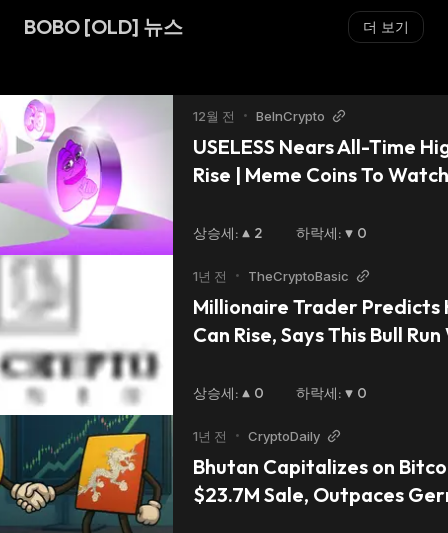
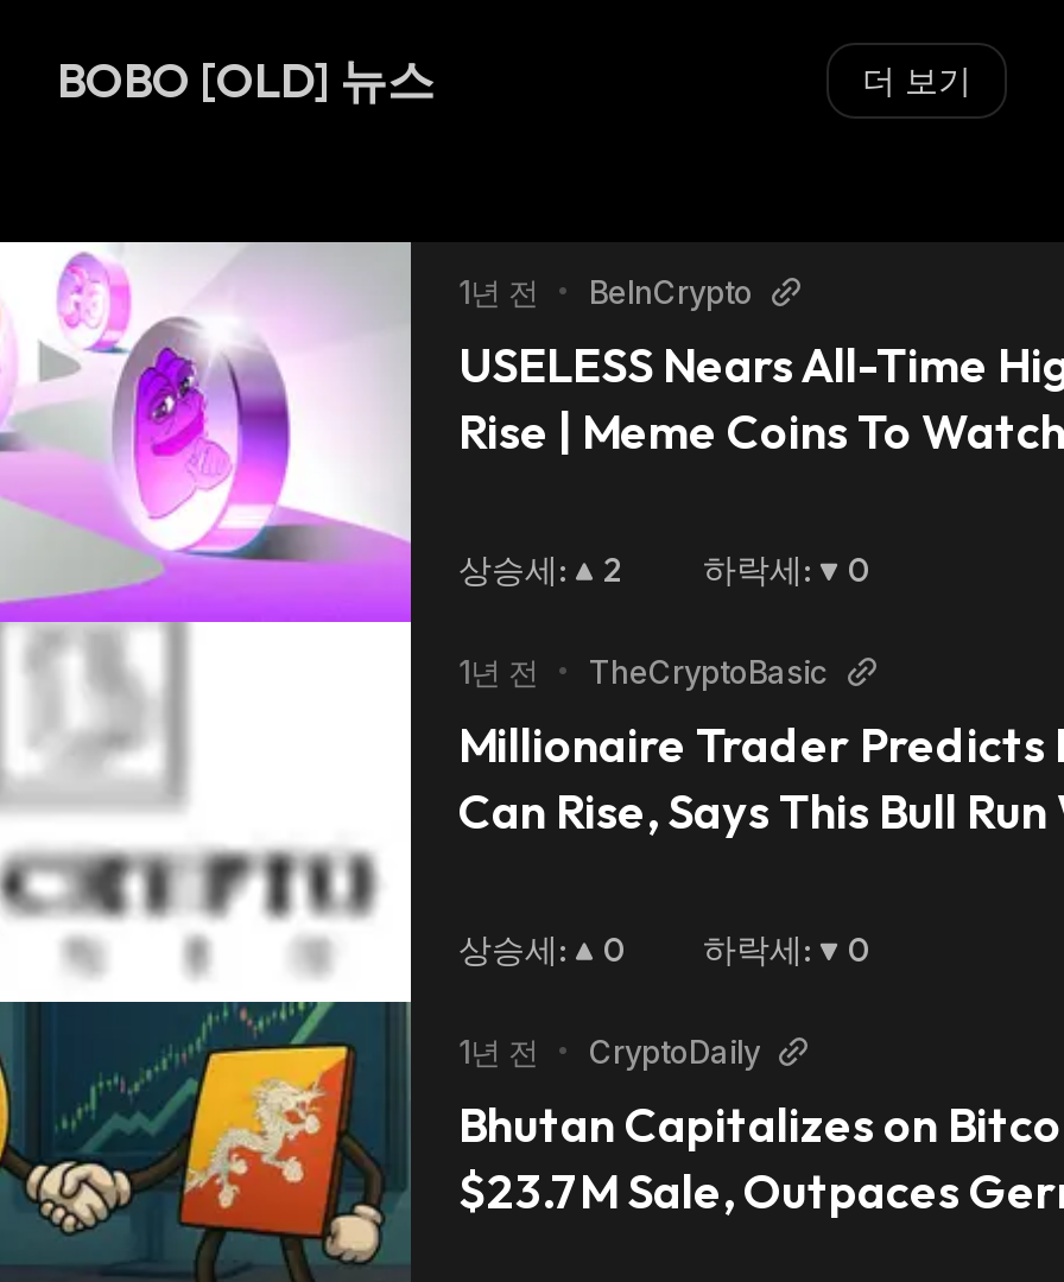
- 12월 전 • BeInCrypto
+ 1년 전 • BeInCrypto
